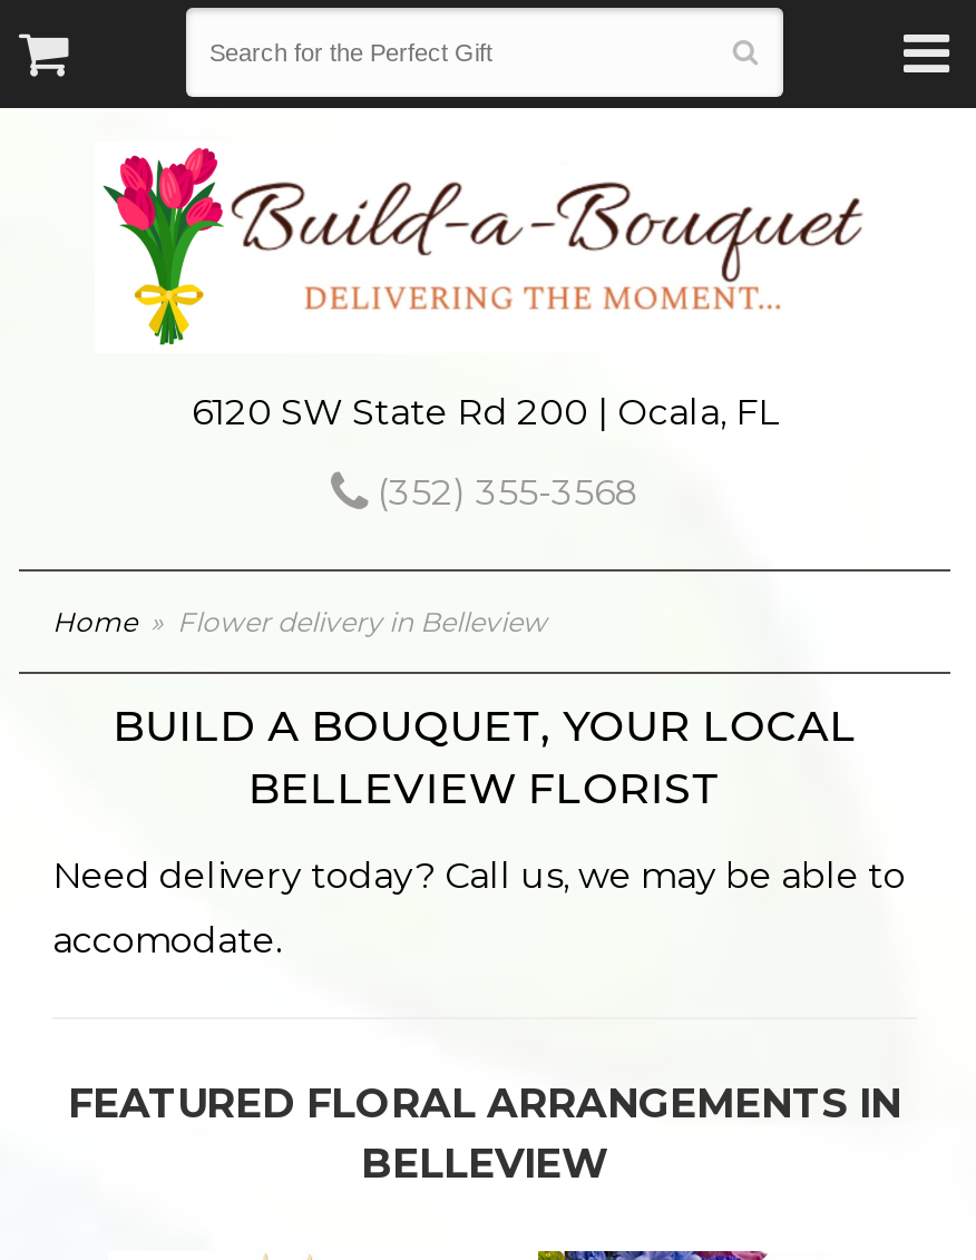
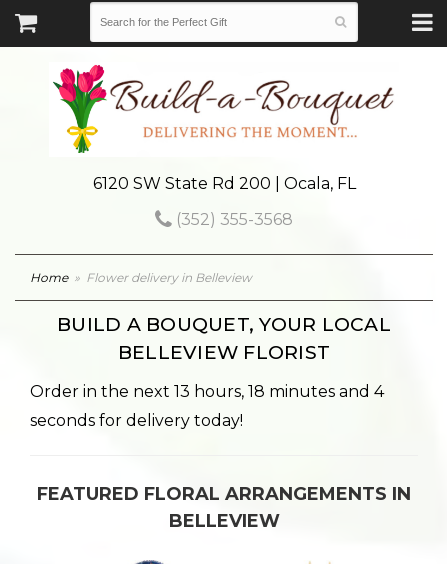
- Need delivery today? Call us, we may be able to
+ Order in the next 13 hours 18 minutes
+ 4

- accomodate.
+ seconds for delivery today!
